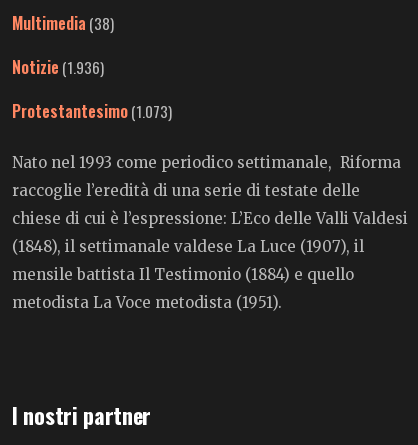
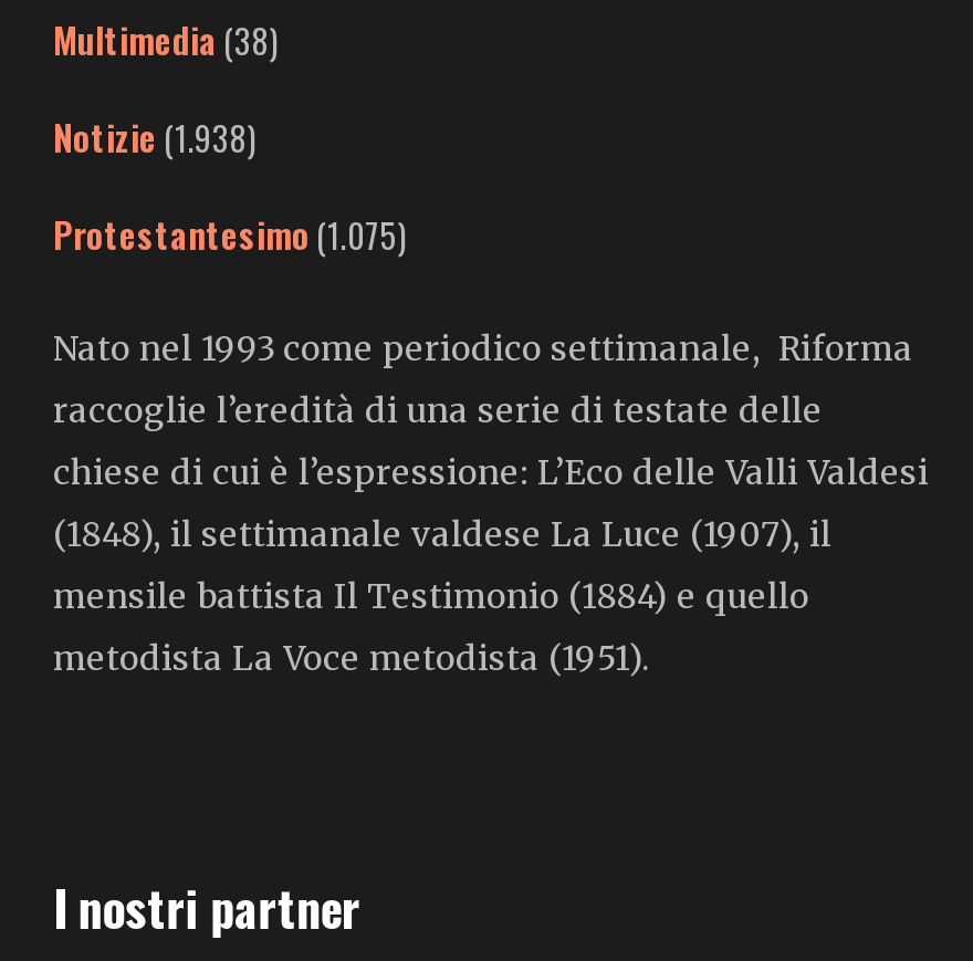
- Notizie (1.936)
+ Notizie (1.938)

- Protestantesimo (1.073)
+ Protestantesimo (1.075)
